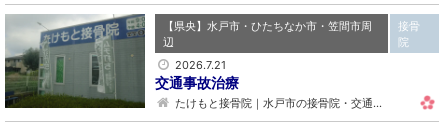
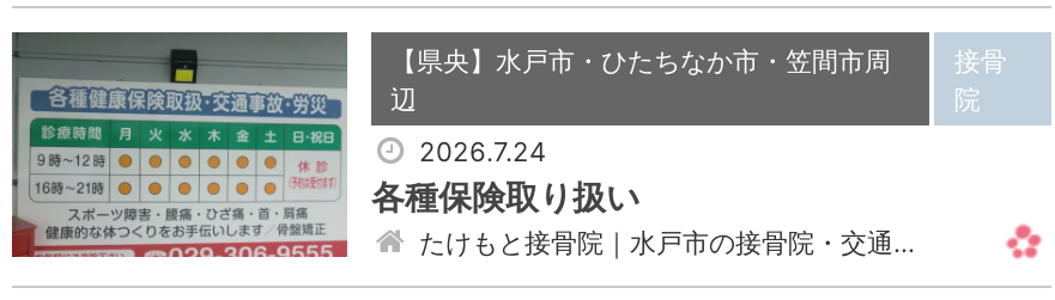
- [image]
- 2026.7.21
- 交通事故治療
+ [image]
+ 2026.7.24
+ 各種保険取り扱い
